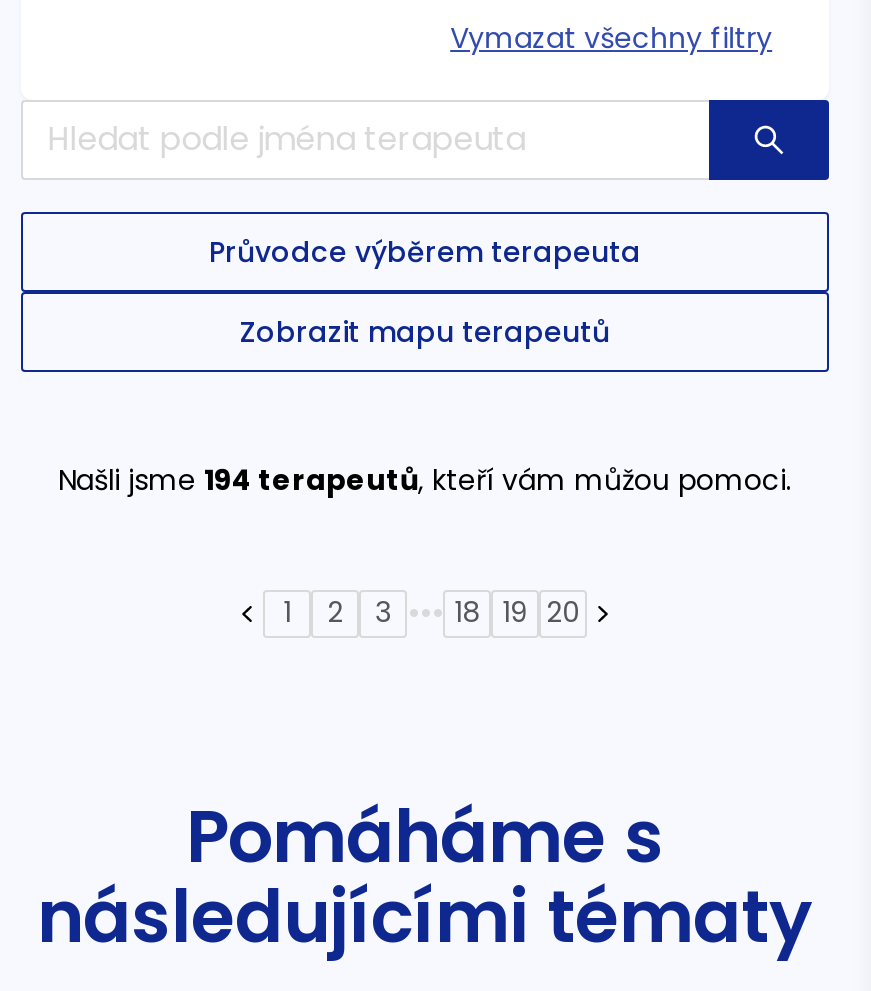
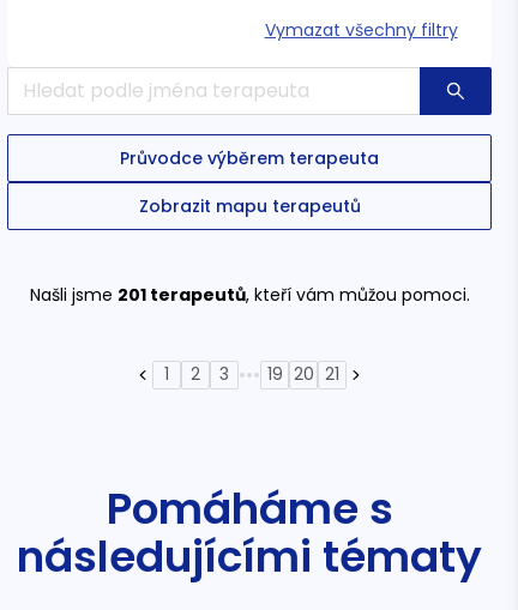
- Našli jsme 194 terapeutů, kteří vám můžou pomoci.
+ Našli jsme 201 terapeutů, kteří vám můžou pomoci.

- 1 2 3 ••• 18 19 20
+ 1 2 3 ••• 19 20 21
